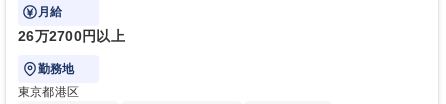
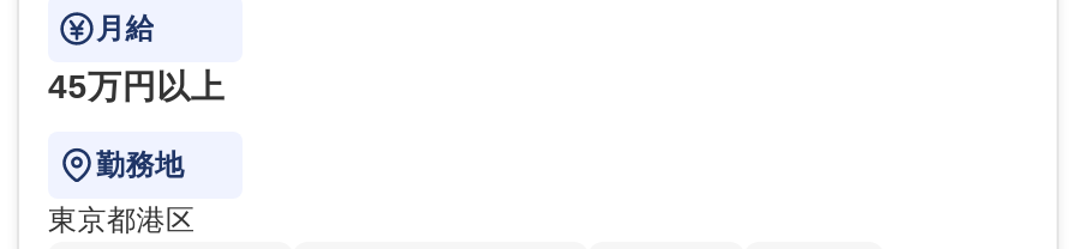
- 26万2700円以上
+ 45万円以上
